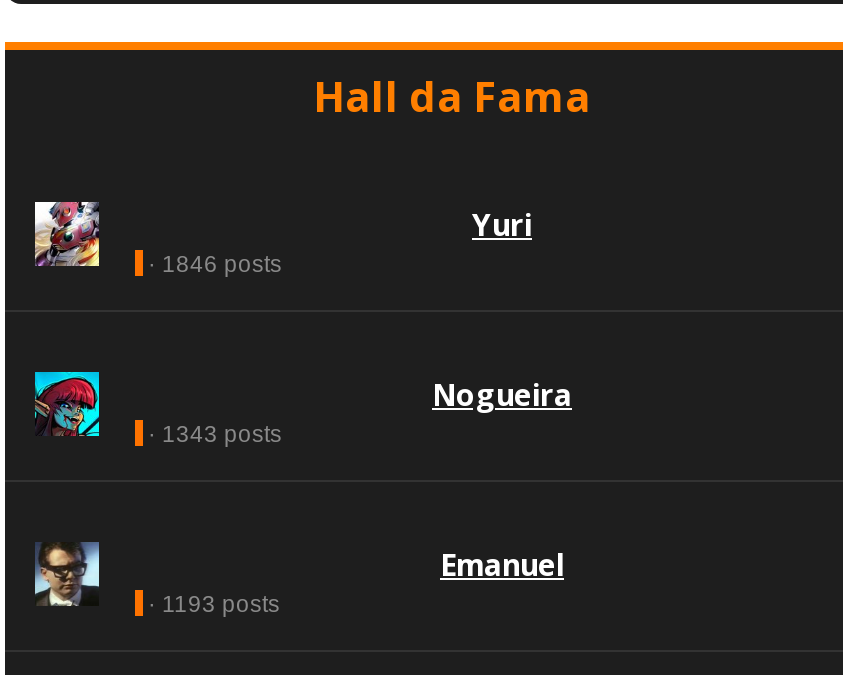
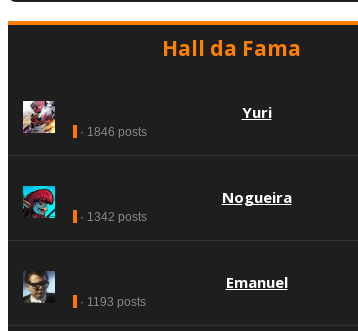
- · 1343 posts
+ · 1342 posts
